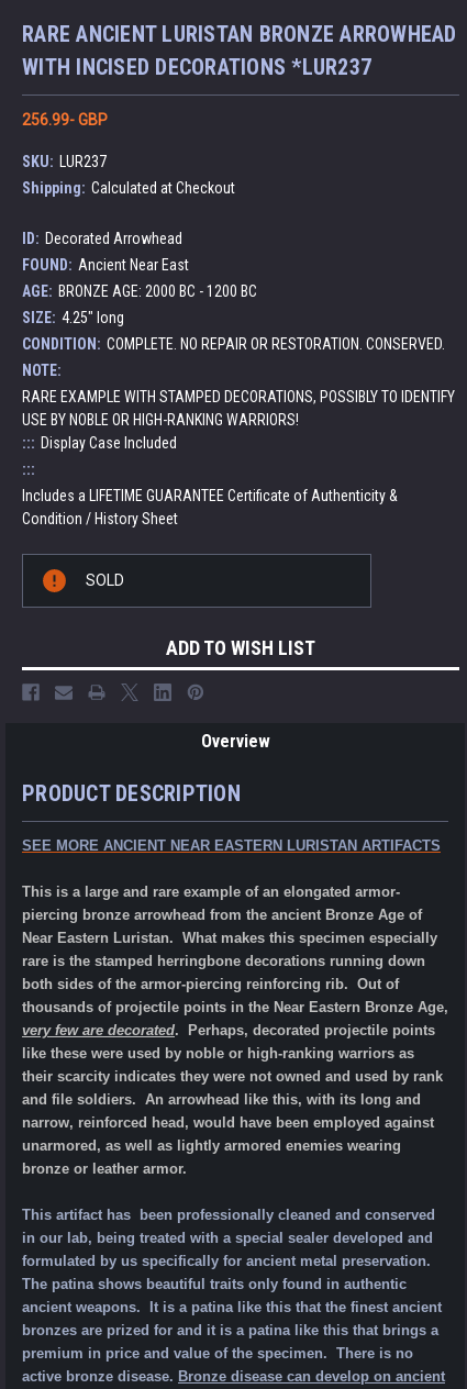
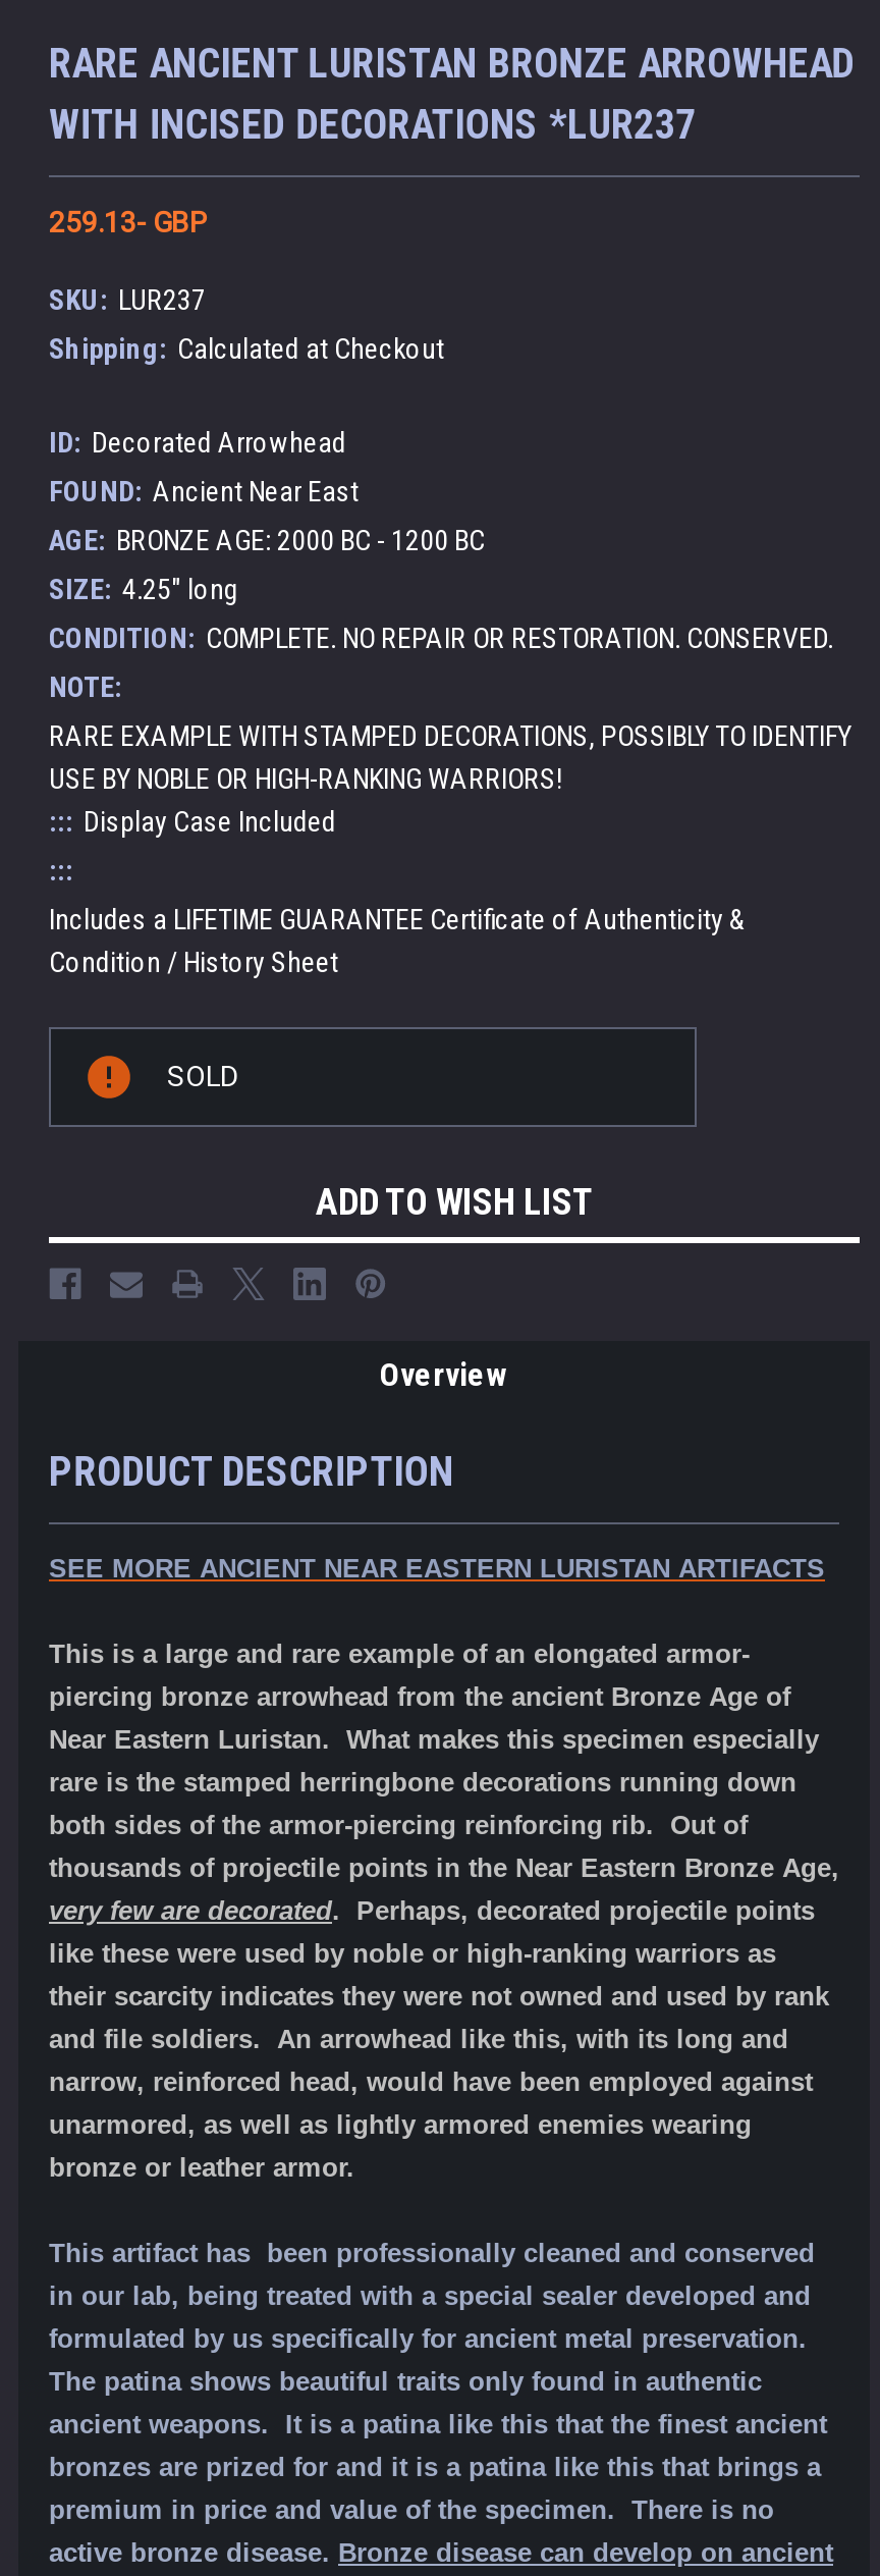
- 256.99- GBP
+ 259.13- GBP
